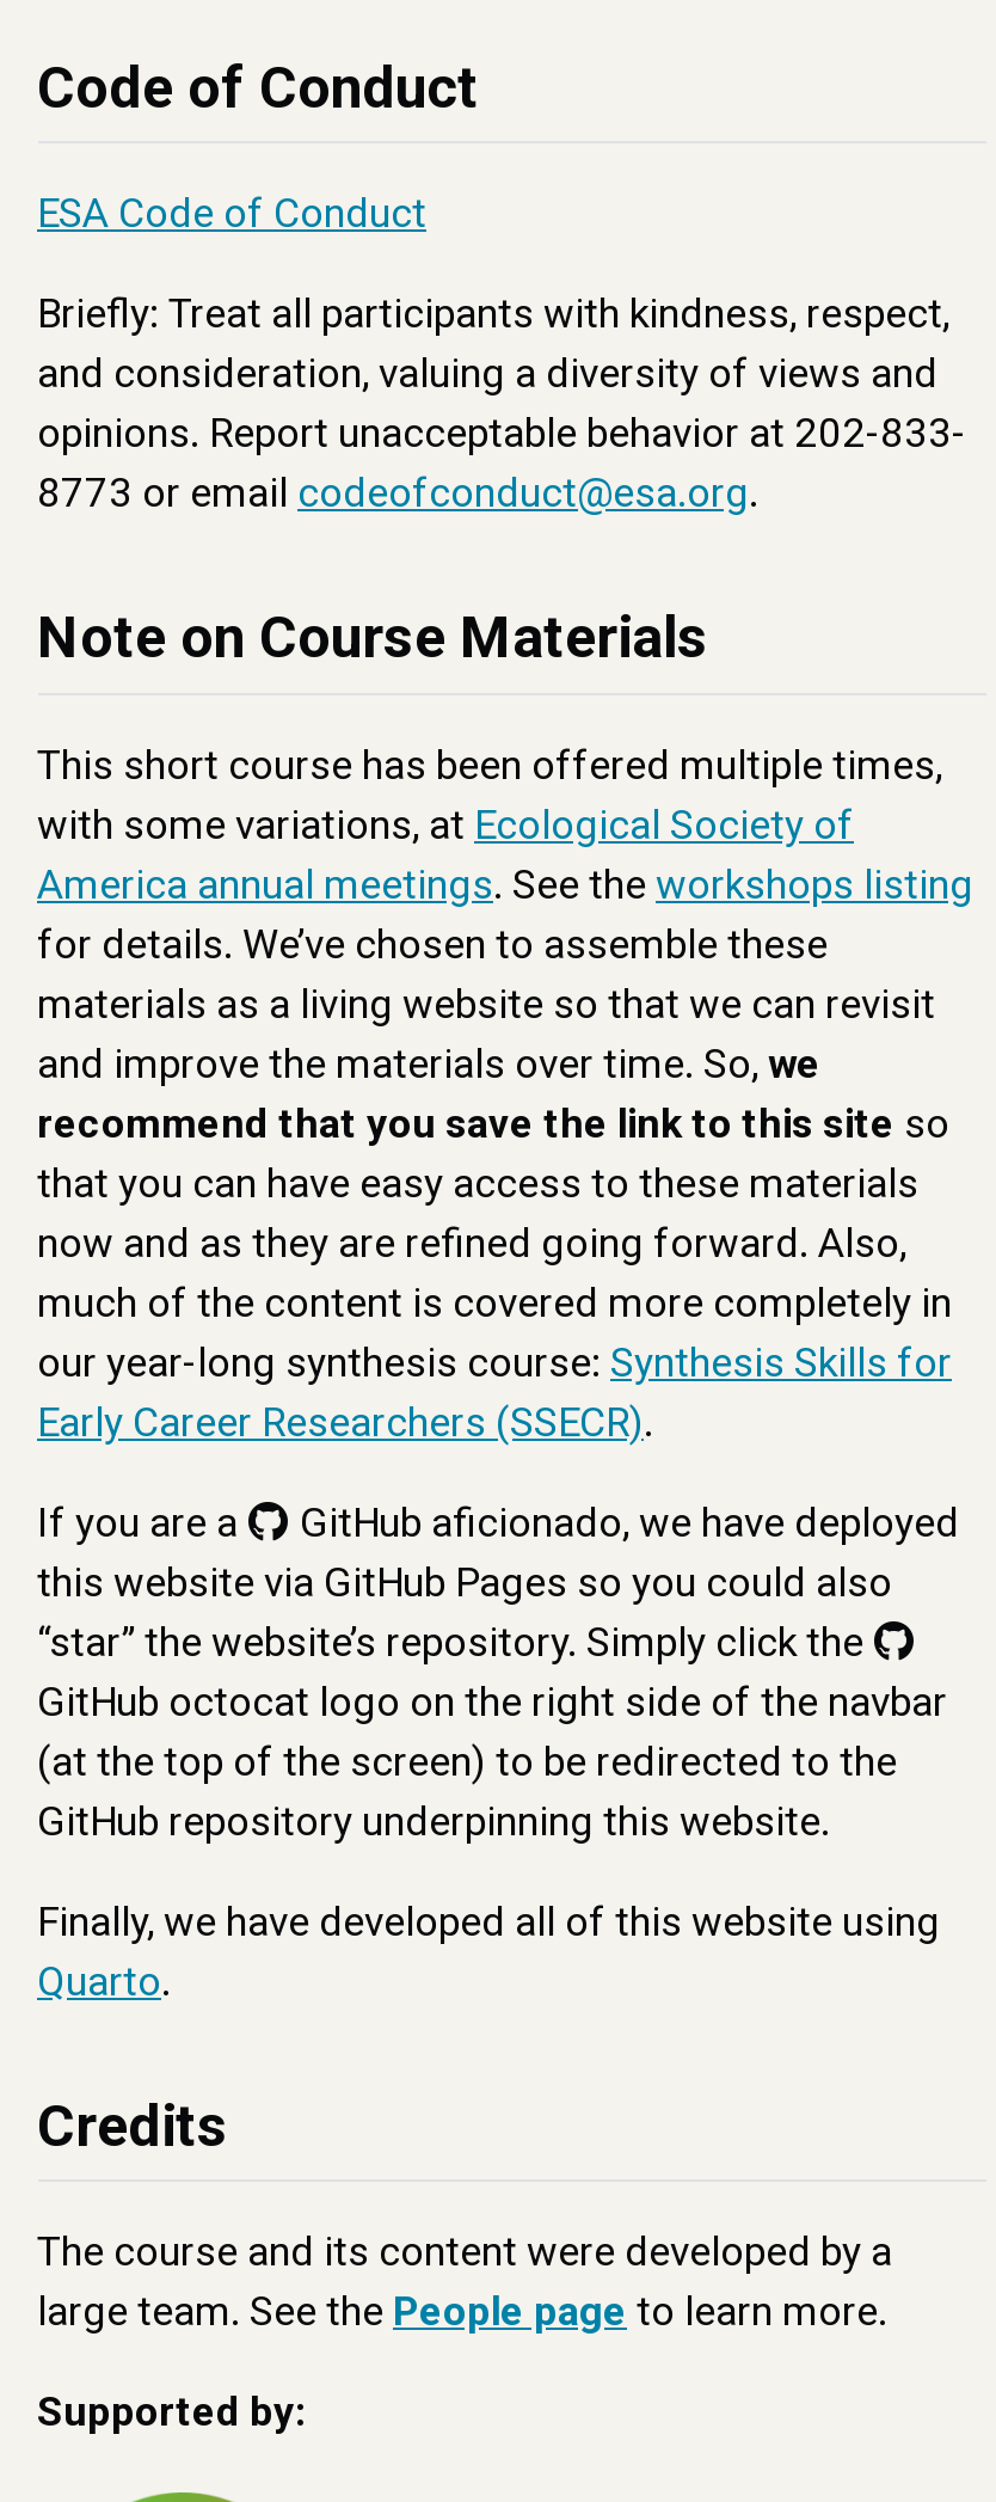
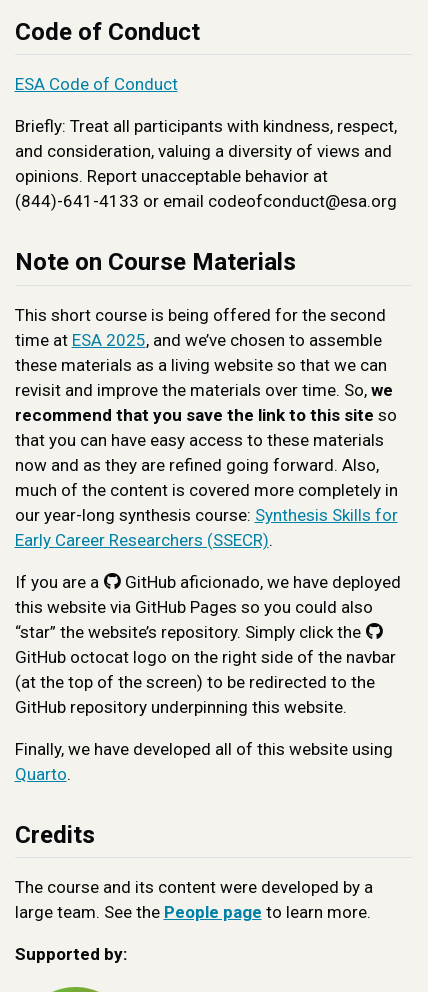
- opinions. Report unacceptable behavior at 202-833-
- 8773 or email codeofconduct@esa.org.
+ opinions. Report unacceptable behavior at
+ (844)-641-4133 or email codeofconduct@esa.org

- This short course has been offered multiple times,
- with some variations, at Ecological Society of
- America annual meetings. See the workshops listing
- for details. We’ve chosen to assemble these
- materials as a living website so that we can revisit
- and improve the materials over time. So, we
+ This short course is being offered for the second
+ time at ESA 2025, and we’ve chosen to assemble
+ these materials as a living website so that we can
+ revisit and improve the materials over time. So, we
